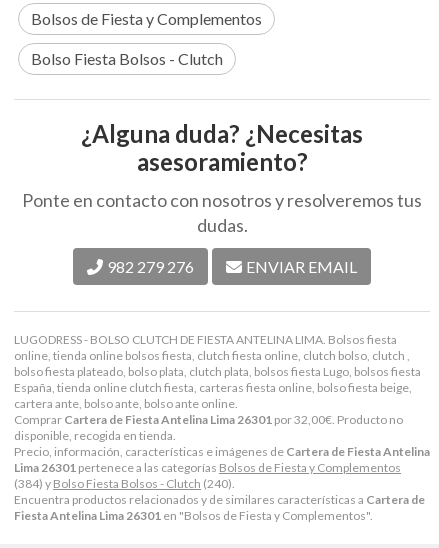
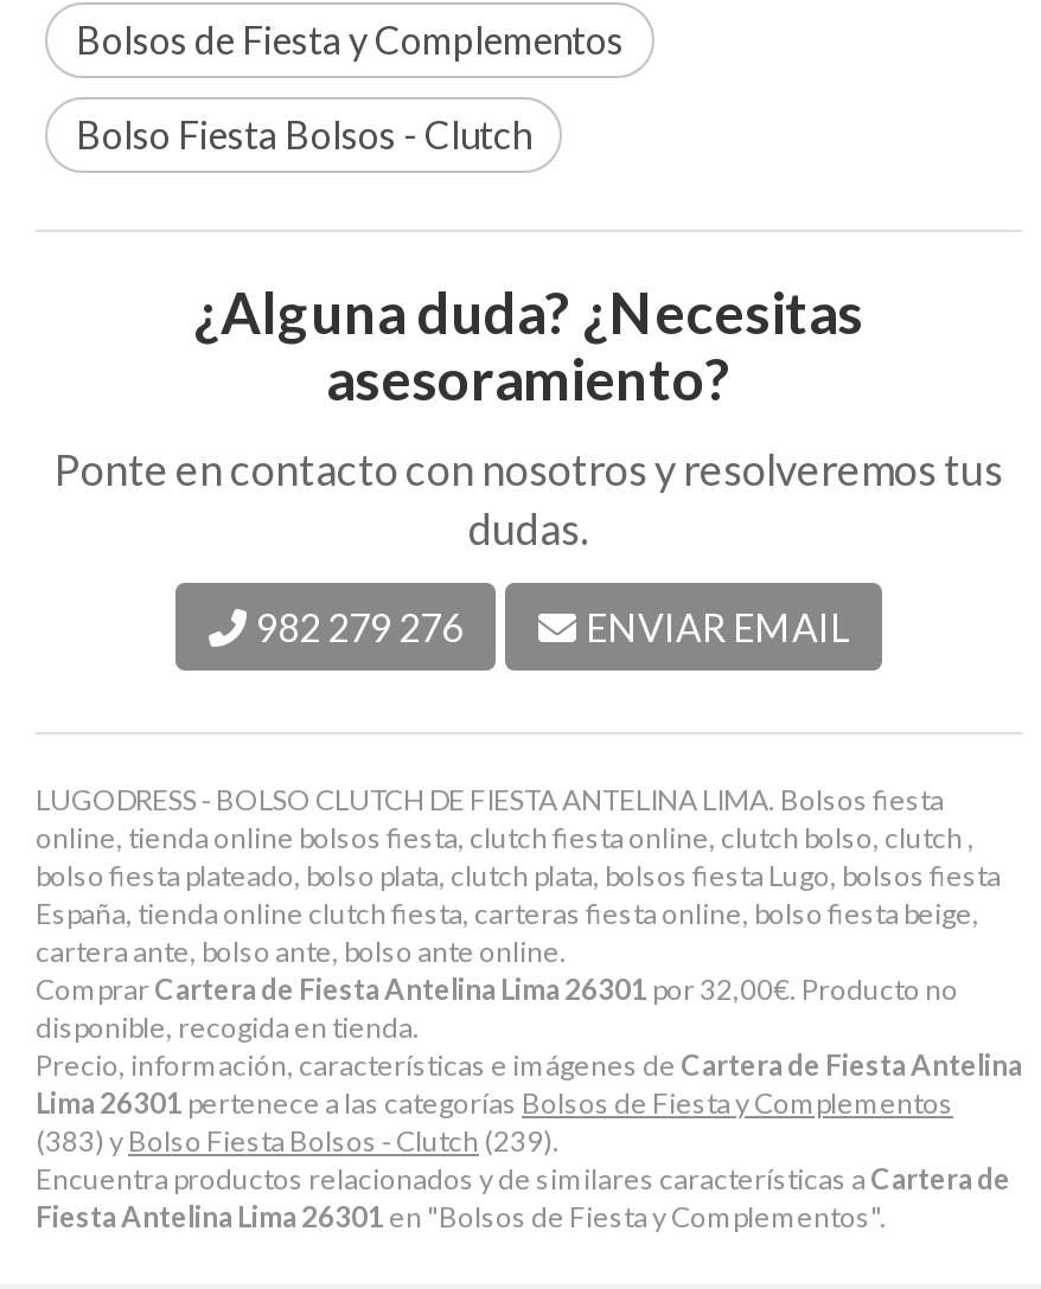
- (384) y Bolso Fiesta Bolsos - Clutch (240).
+ (383) y Bolso Fiesta Bolsos - Clutch (239).
